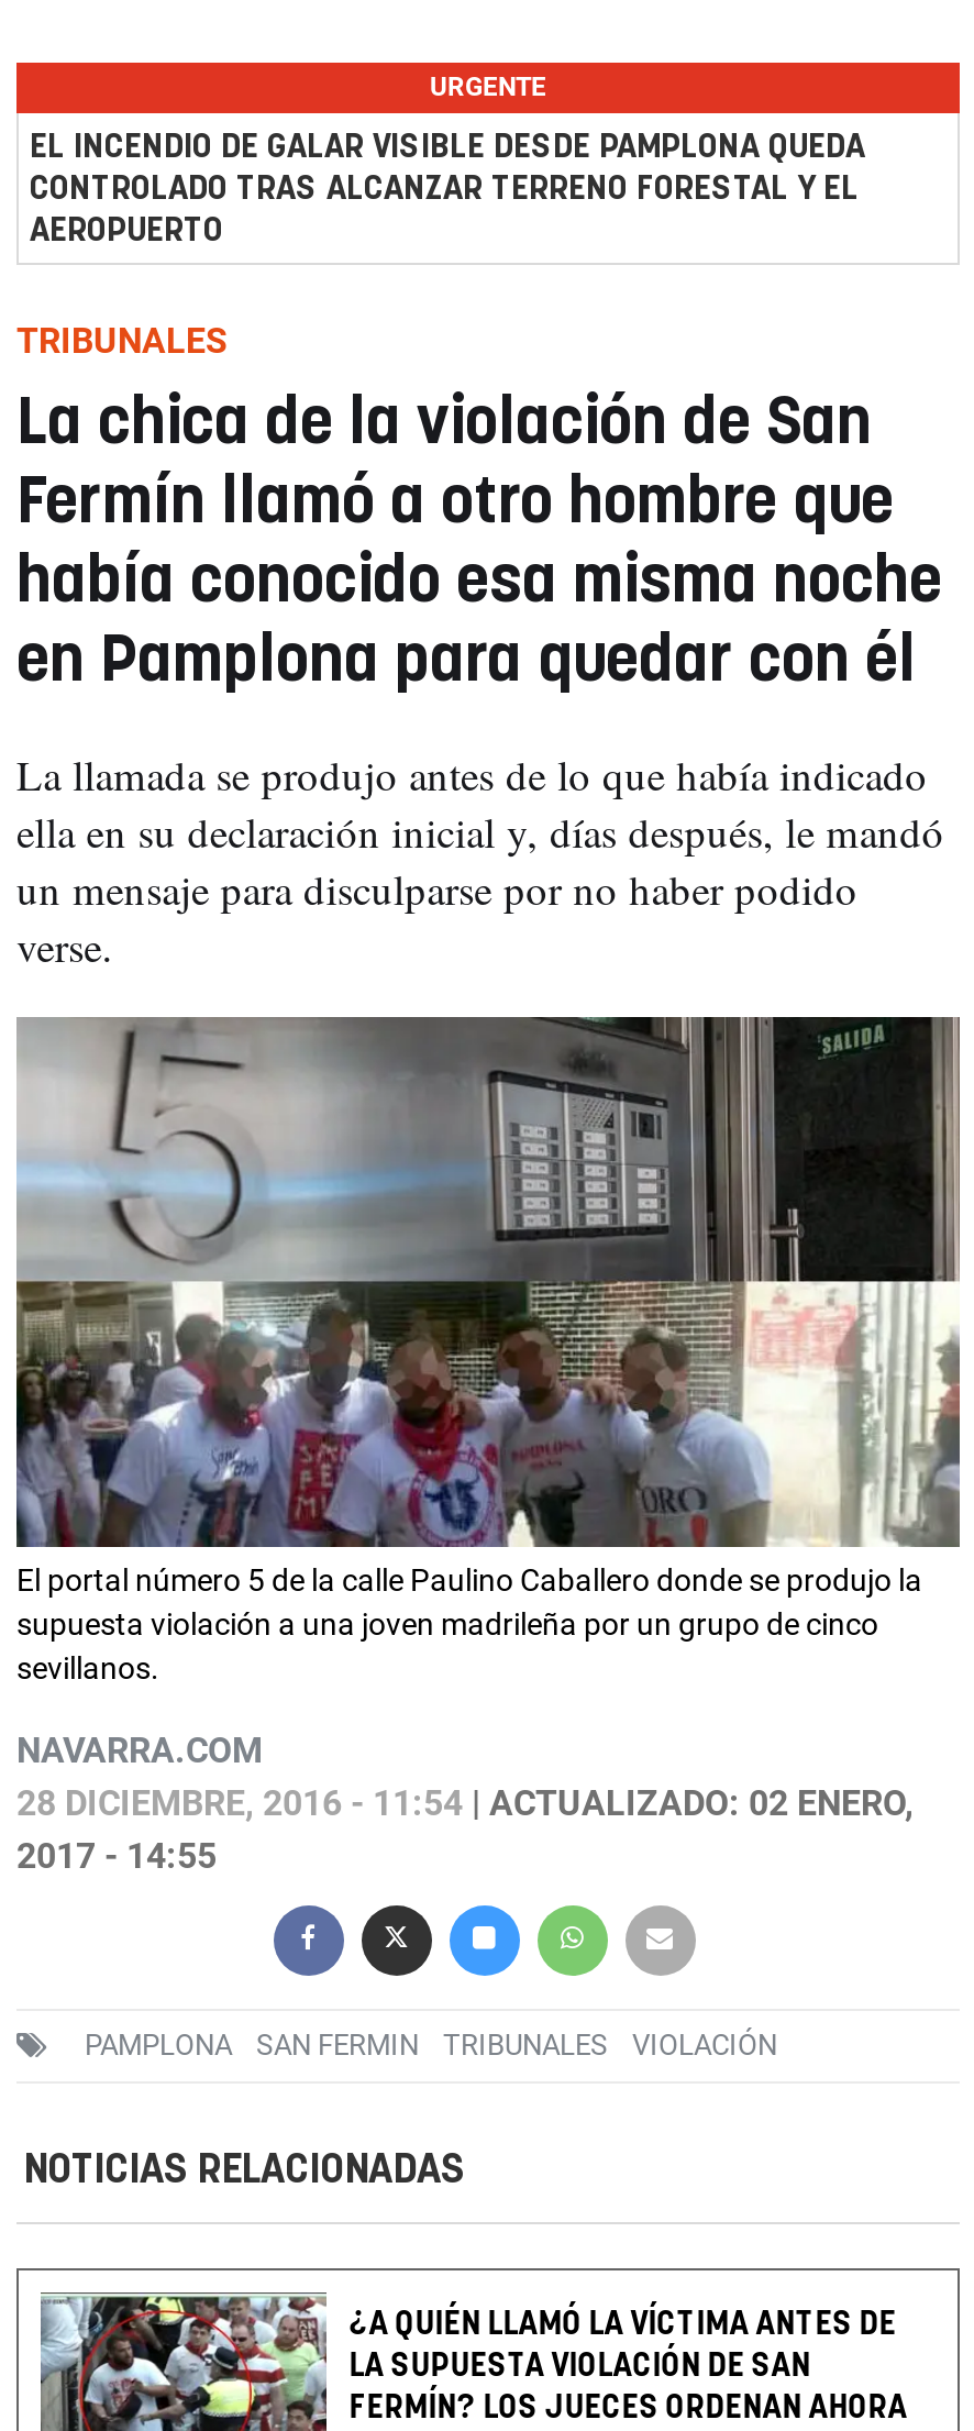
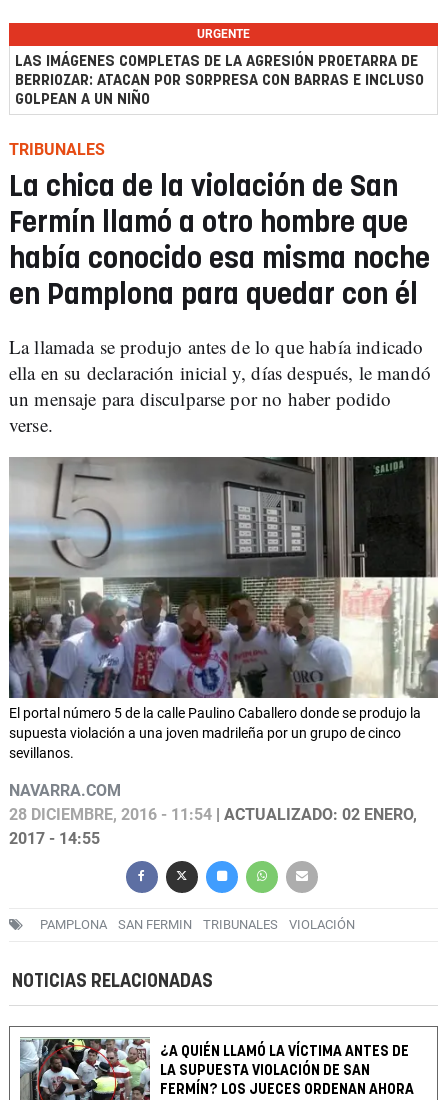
- EL INCENDIO DE GALAR VISIBLE DESDE PAMPLONA QUEDA
- CONTROLADO TRAS ALCANZAR TERRENO FORESTAL Y EL
- AEROPUERTO
+ LAS IMÁGENES COMPLETAS DE LA AGRESIÓN PROETARRA DE
+ BERRIOZAR: ATACAN POR SORPRESA CON BARRAS E INCLUSO
+ GOLPEAN A UN NIÑO
